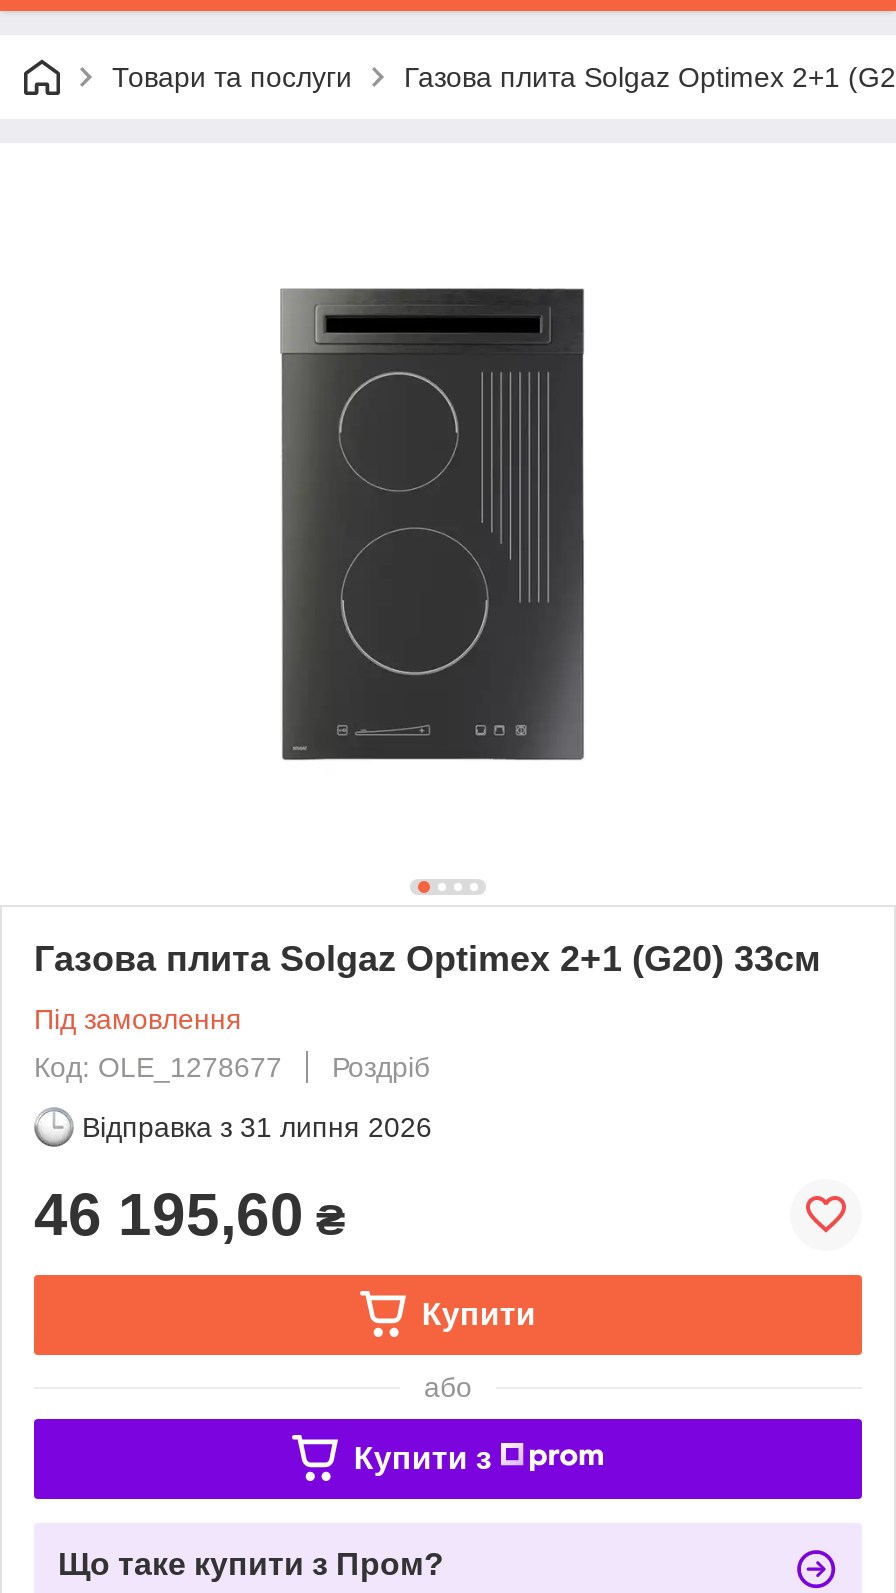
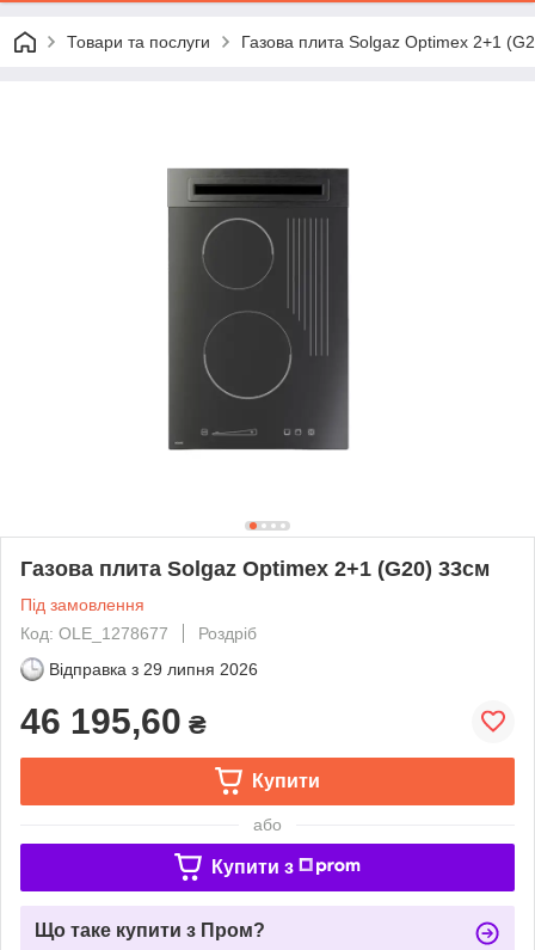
- Відправка з 31 липня 2026
+ Відправка з 29 липня 2026
